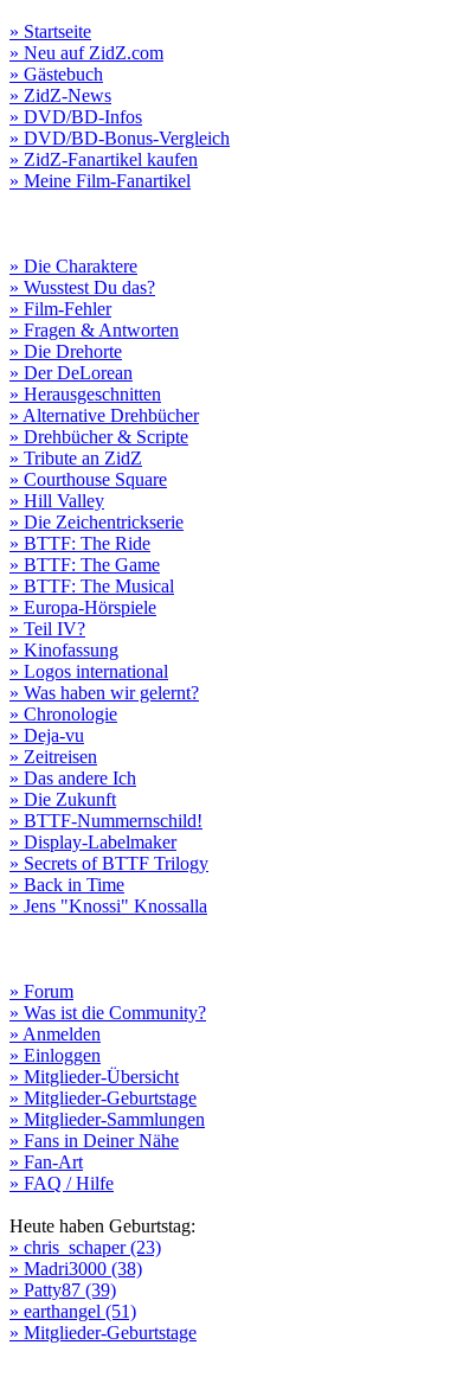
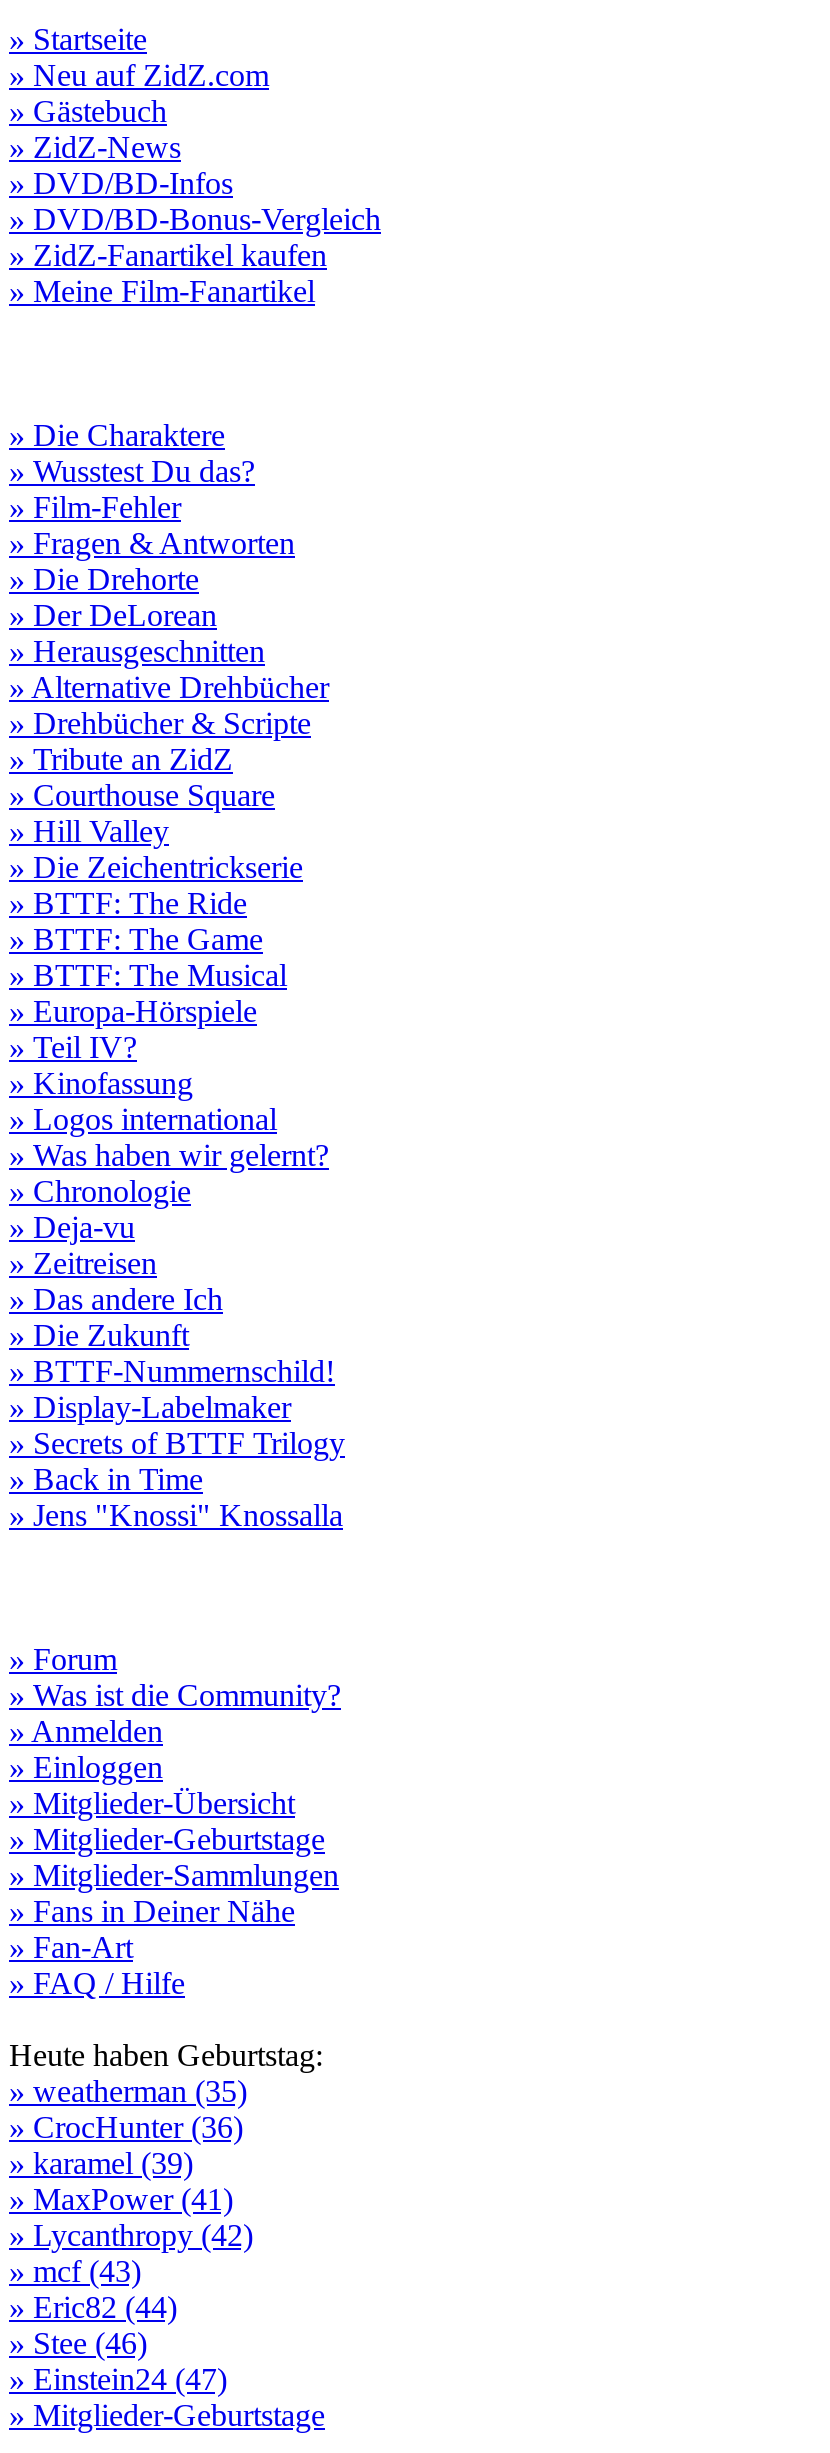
- » chris_schaper (23)
- » Madri3000 (38)
- » Patty87 (39)
- » earthangel (51)
+ » weatherman (35)
+ » CrocHunter (36)
+ » karamel (39)
+ » MaxPower (41)
+ » Lycanthropy (42)
+ » mcf (43)
+ » Eric82 (44)
+ » Stee (46)
+ » Einstein24 (47)
